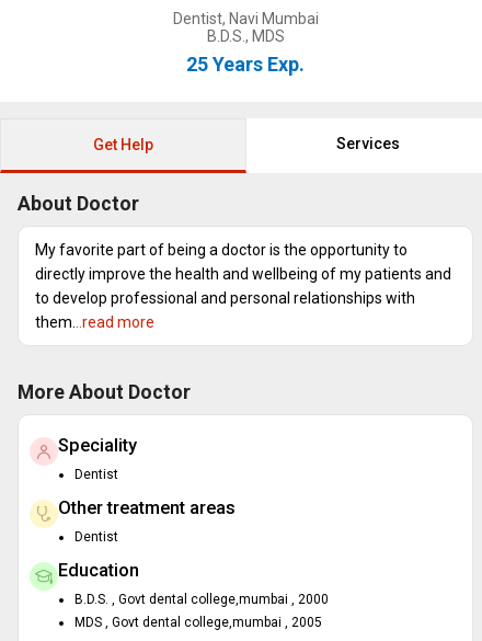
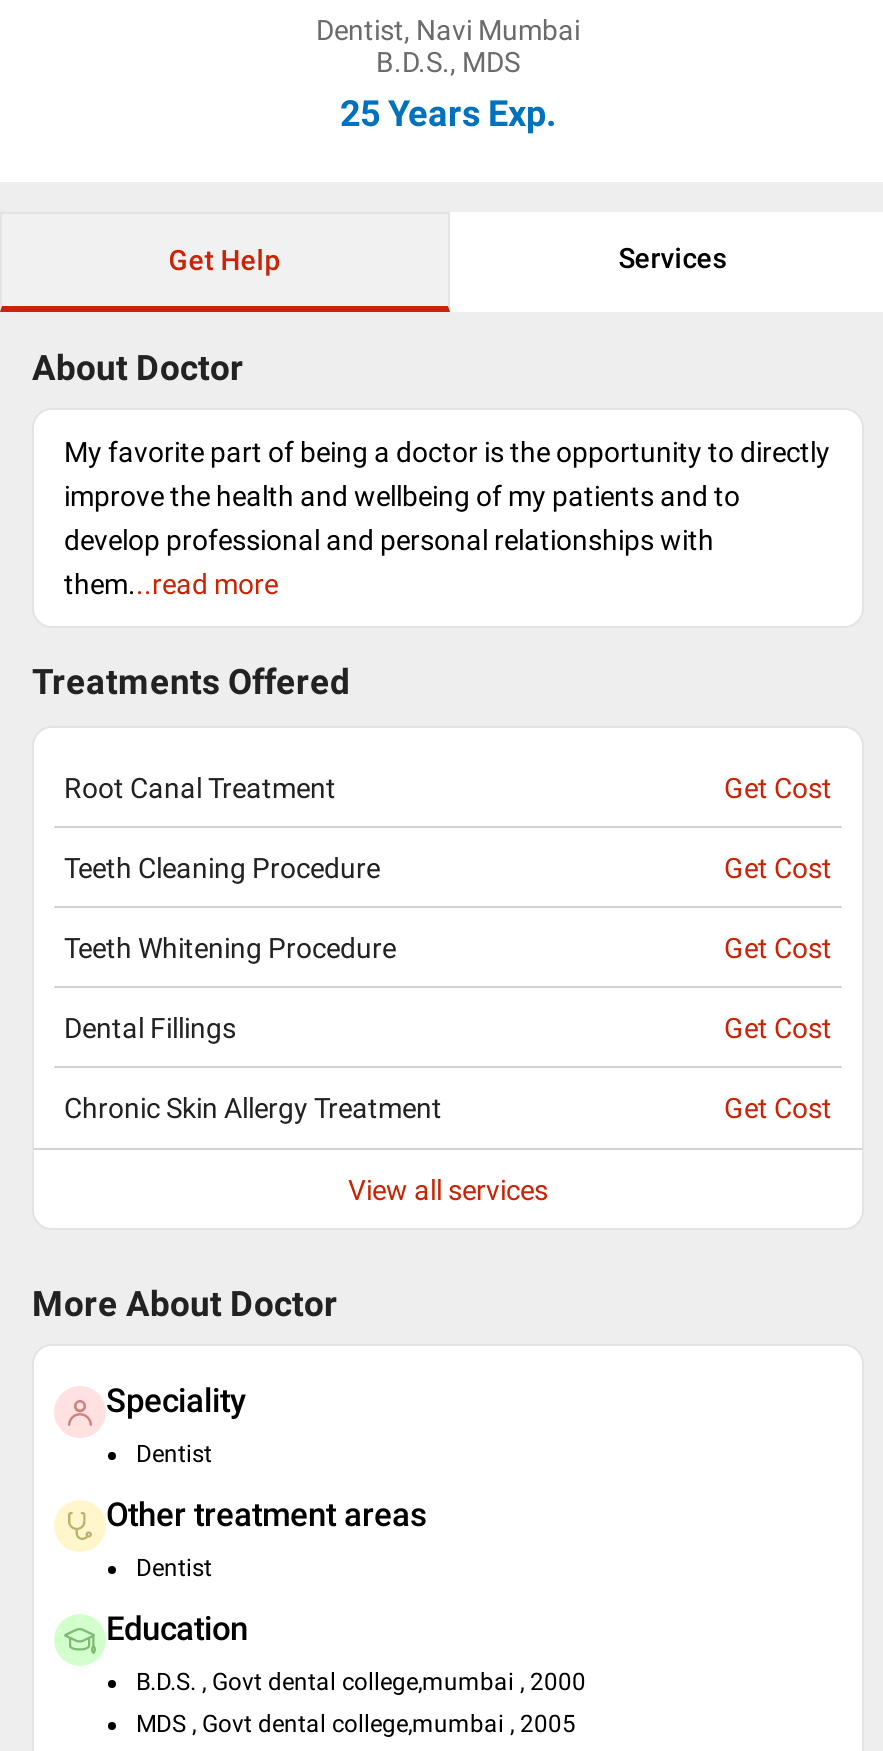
+ Treatments Offered
+ Root Canal Treatment
+ Get Cost
+ Teeth Cleaning Procedure
+ Get Cost
+ Teeth Whitening Procedure
+ Get Cost
+ Dental Fillings
+ Get Cost
+ Chronic Skin Allergy Treatment
+ Get Cost
+ View all services
